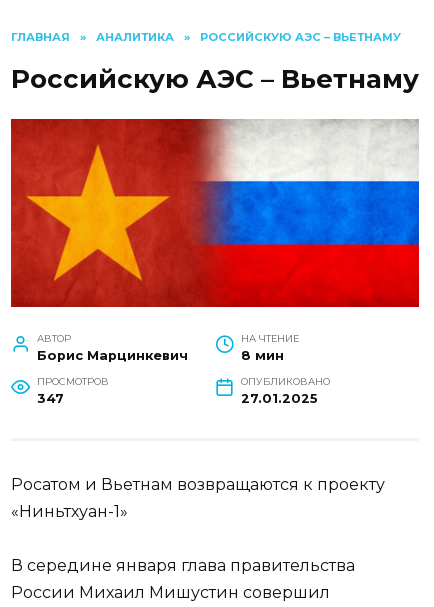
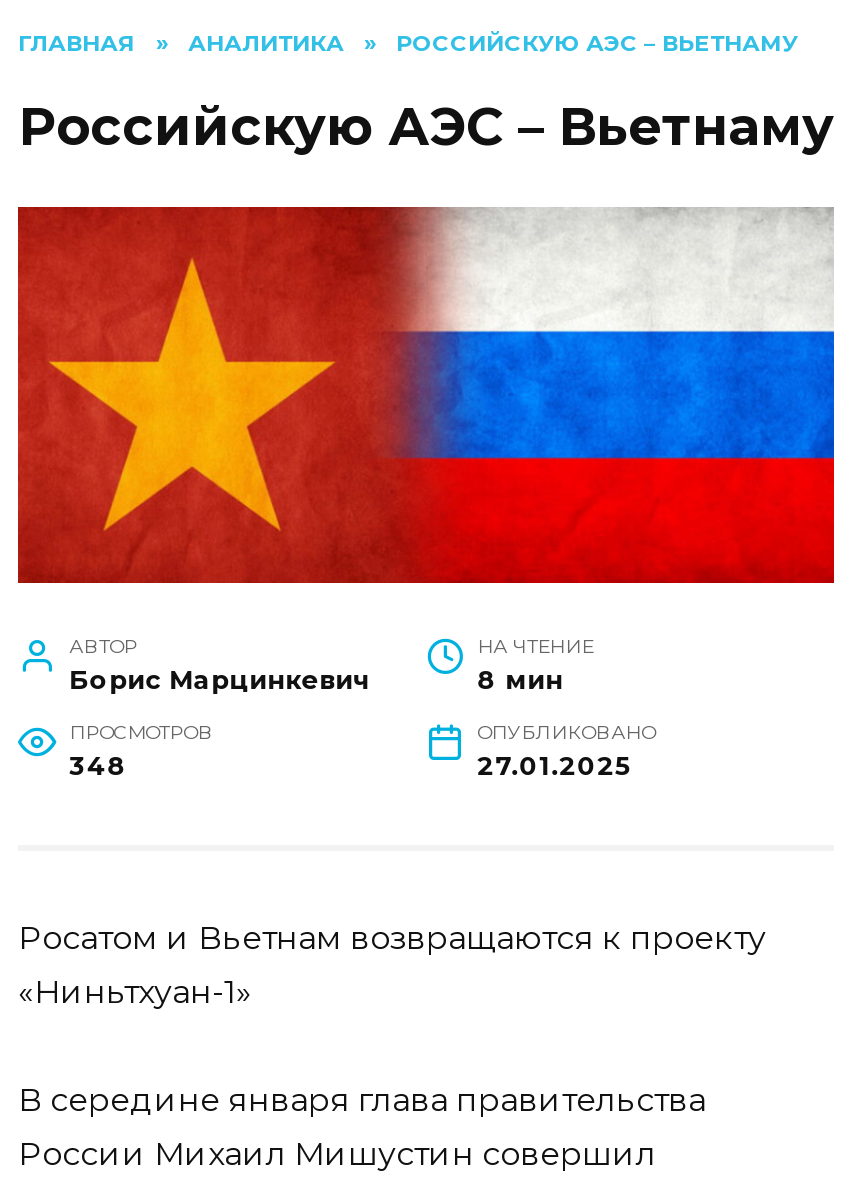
- 347
+ 348
